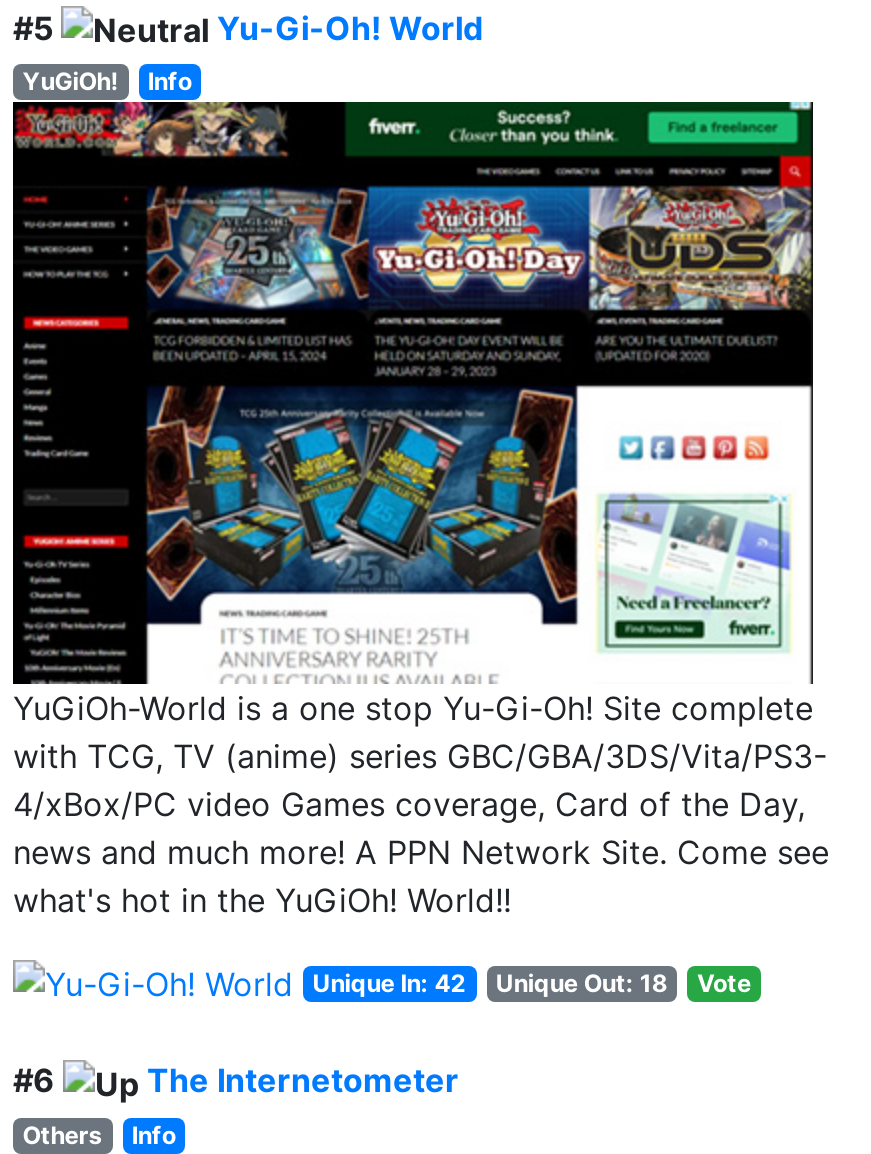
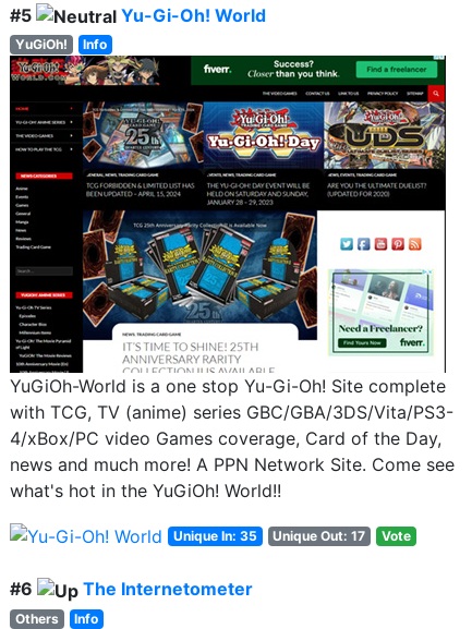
- Unique In: 42
+ Unique In: 35

- Unique Out: 18
+ Unique Out: 17
